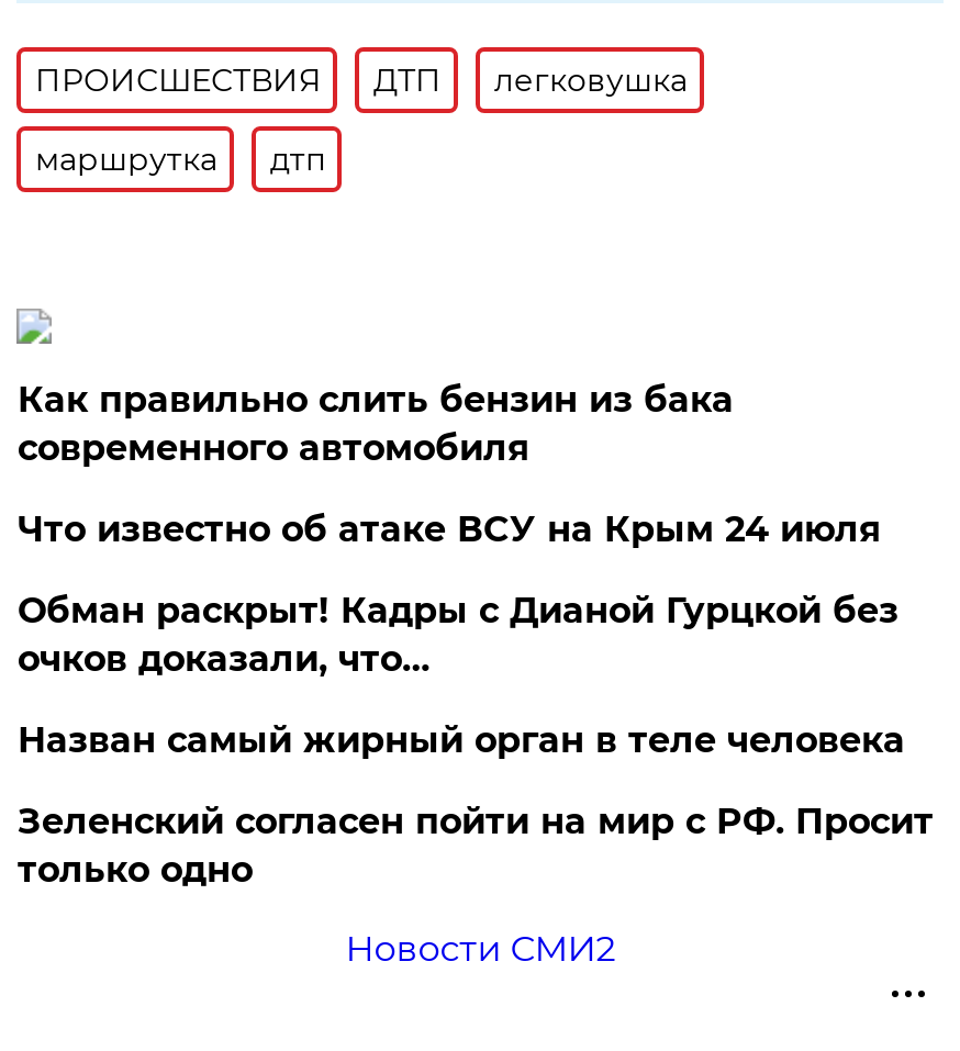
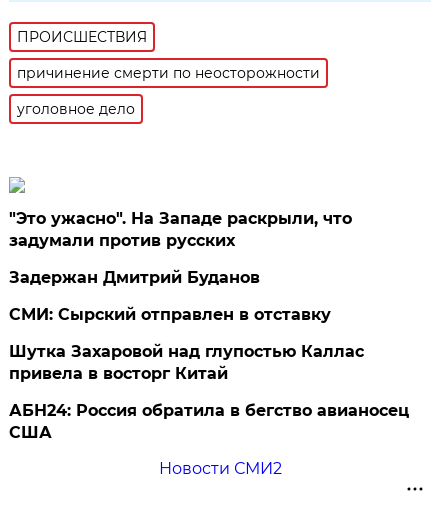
- ДТП
- легковушка
+ причинение смерти по неосторожности

- маршрутка
- дтп
+ уголовное дело

- Как правильно слить бензин из бака
- современного автомобиля
+ "Это ужасно". На Западе раскрыли, что
+ задумали против русских

- Что известно об атаке ВСУ на Крым 24 июля
+ Задержан Дмитрий Буданов

- Обман раскрыт! Кадры с Дианой Гурцкой без
- очков доказали, что…
+ СМИ: Сырский отправлен в отставку

- Назван самый жирный орган в теле человека
+ Шутка Захаровой над глупостью Каллас
+ привела в восторг Китай

- Зеленский согласен пойти на мир с РФ. Просит
- только одно
+ АБН24: Россия обратила в бегство авианосец
+ США
